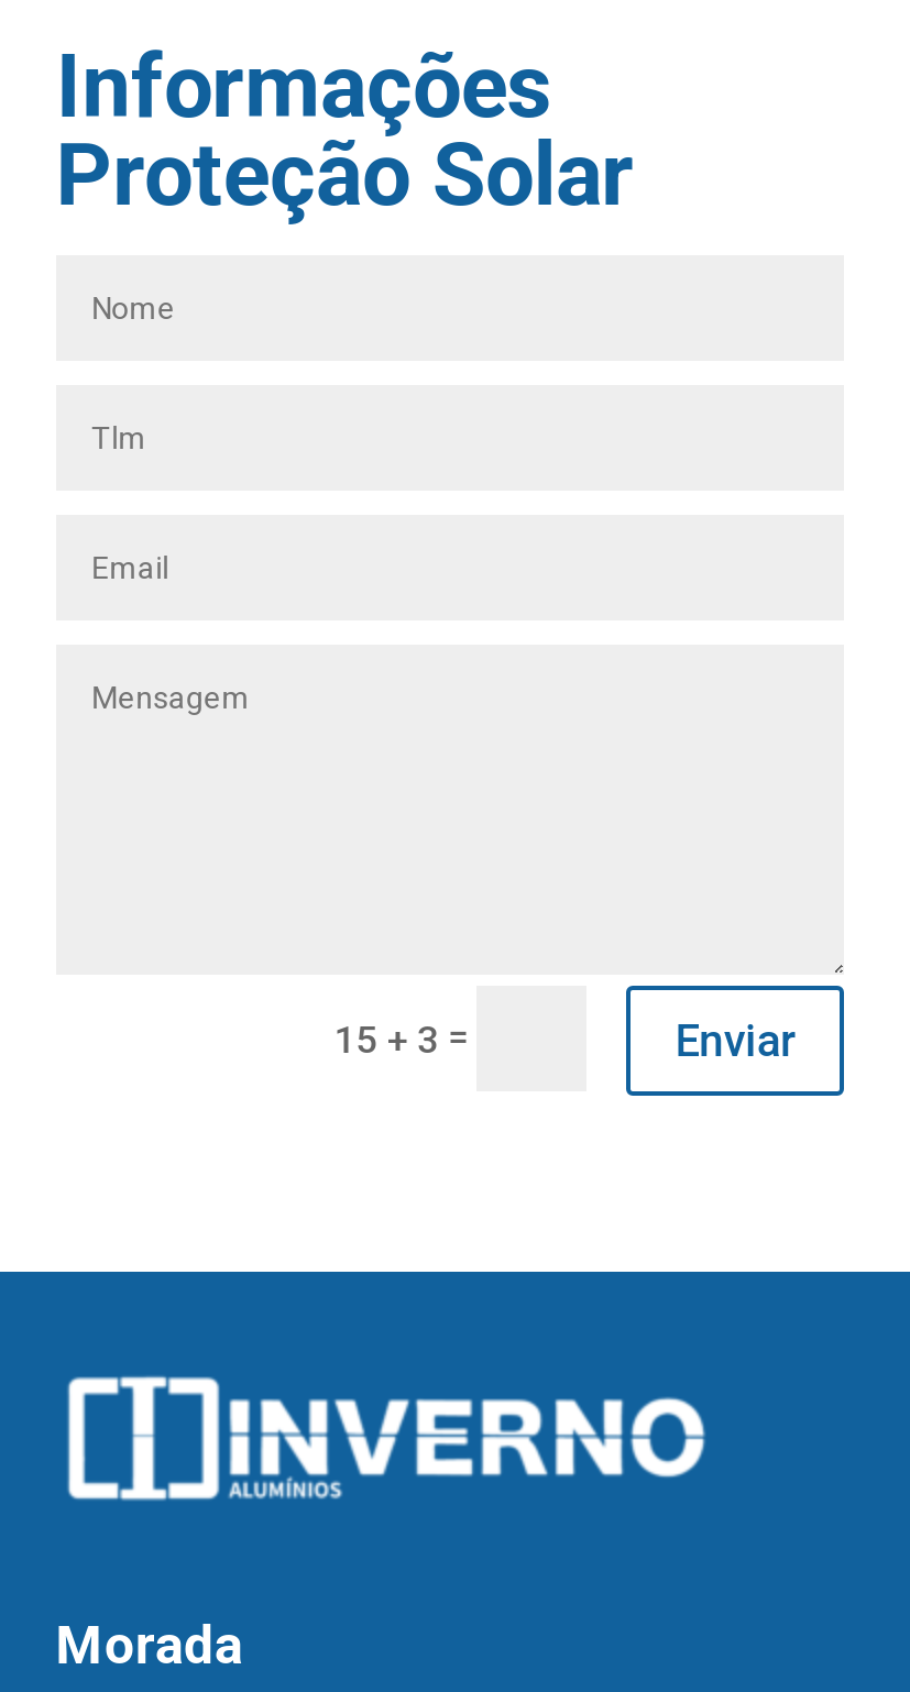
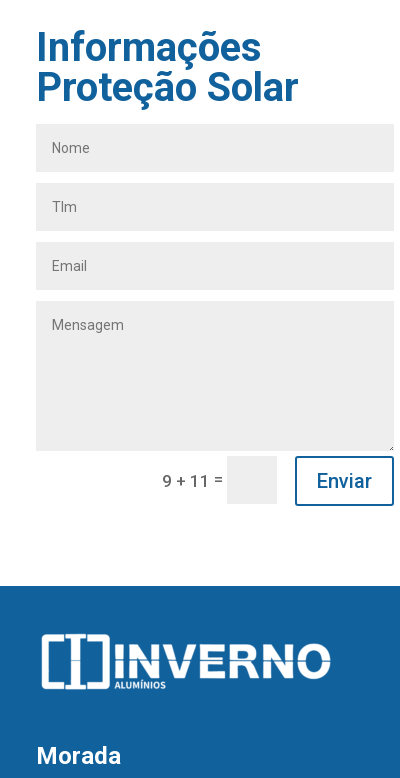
- 15 + 3 =
+ 9 + 11 =
